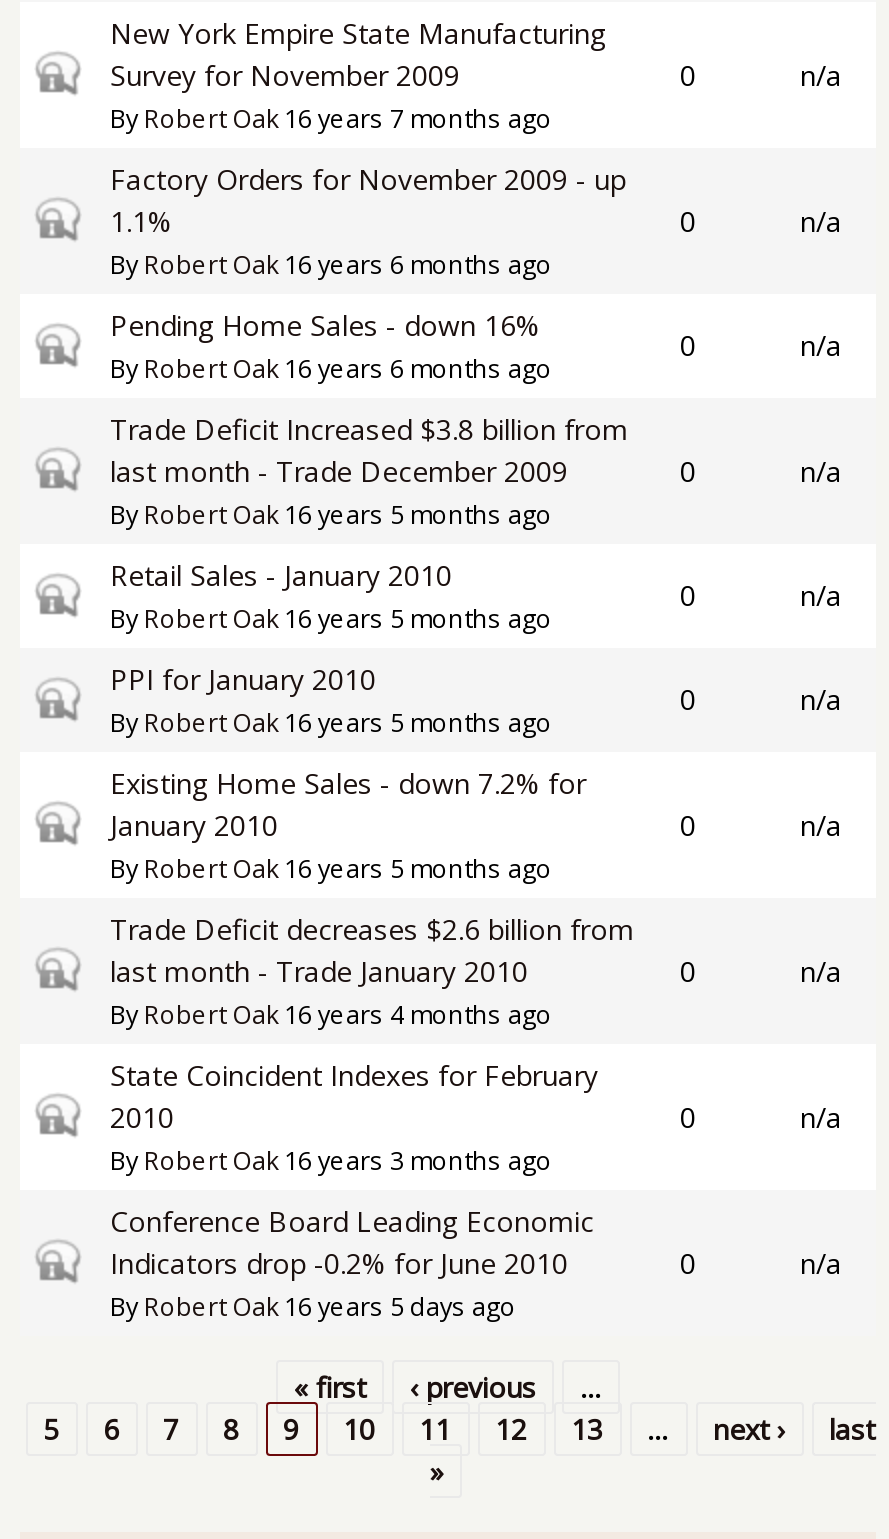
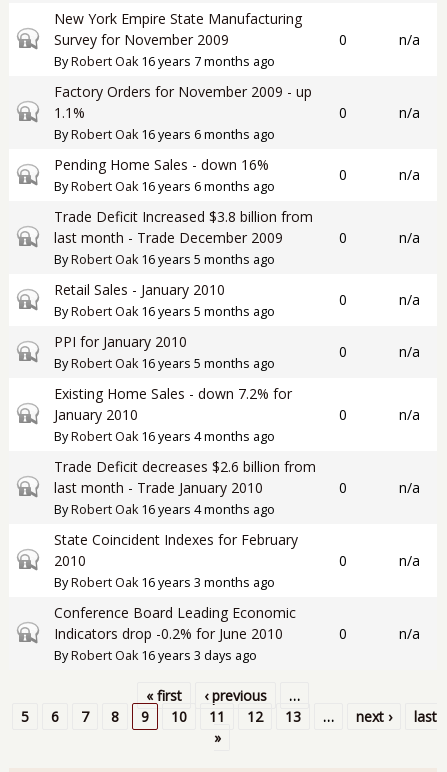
- By Robert Oak 16 years 5 months ago
+ By Robert Oak 16 years 4 months ago

- By Robert Oak 16 years 5 days ago
+ By Robert Oak 16 years 3 days ago
